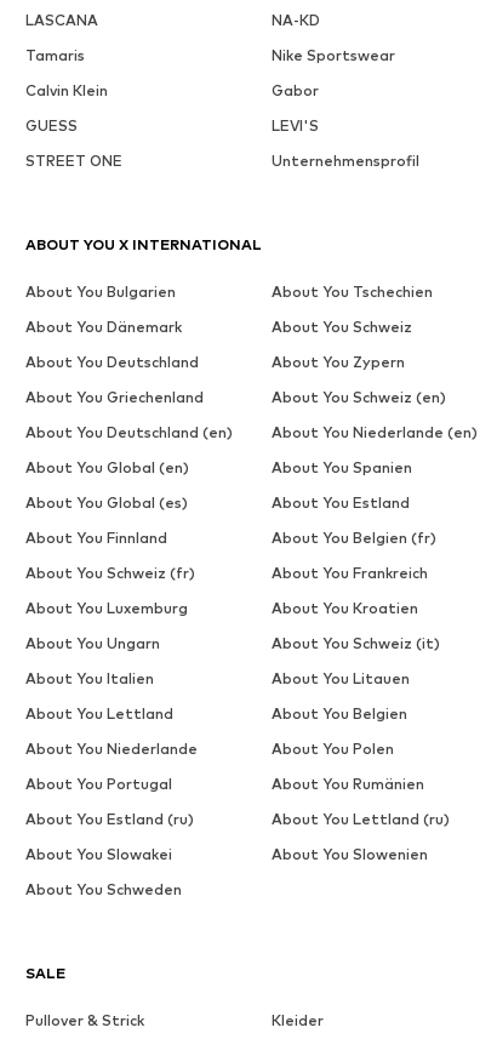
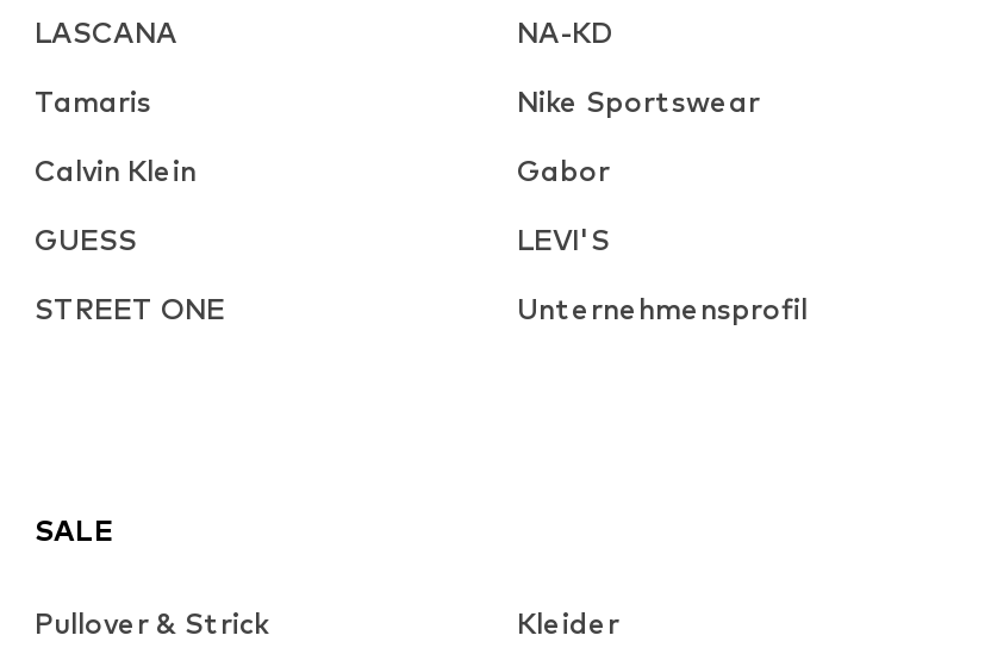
- ABOUT YOU X INTERNATIONAL
- About You Bulgarien
- About You Tschechien
- About You Dänemark
- About You Schweiz
- About You Deutschland
- About You Zypern
- About You Griechenland
- About You Schweiz (en)
- About You Deutschland (en)
- About You Niederlande (en)
- About You Global (en)
- About You Spanien
- About You Global (es)
- About You Estland
- About You Finnland
- About You Belgien (fr)
- About You Schweiz (fr)
- About You Frankreich
- About You Luxemburg
- About You Kroatien
- About You Ungarn
- About You Schweiz (it)
- About You Italien
- About You Litauen
- About You Lettland
- About You Belgien
- About You Niederlande
- About You Polen
- About You Portugal
- About You Rumänien
- About You Estland (ru)
- About You Lettland (ru)
- About You Slowakei
- About You Slowenien
- About You Schweden
